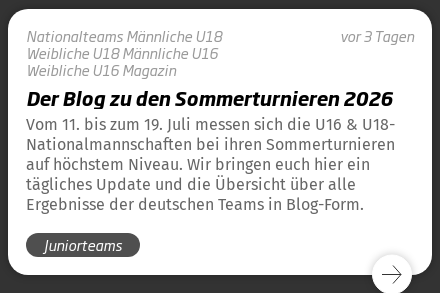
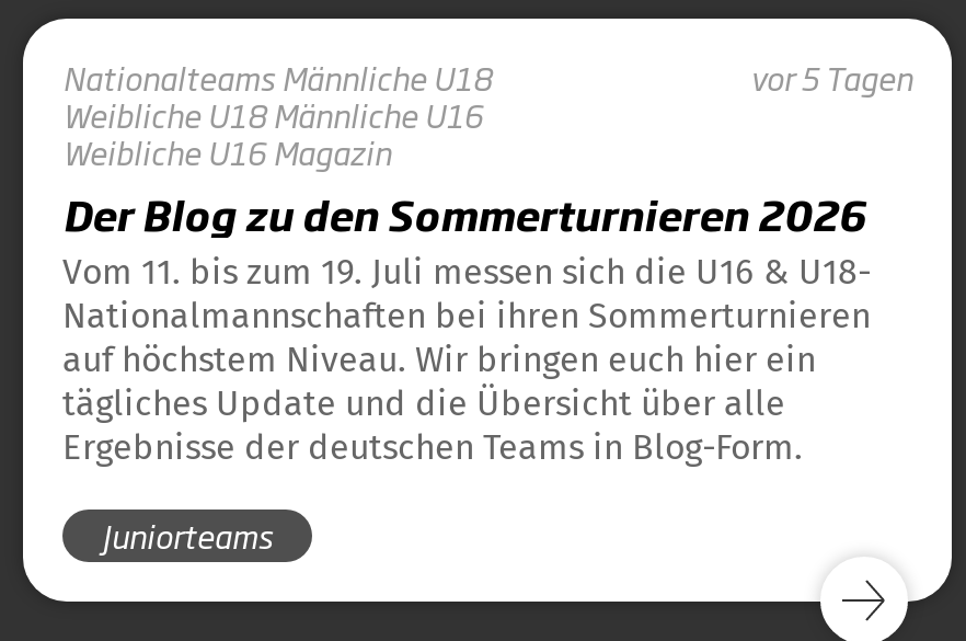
- vor 3 Tagen
+ vor 5 Tagen
